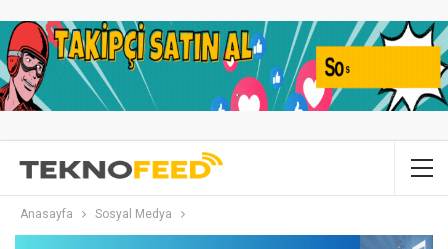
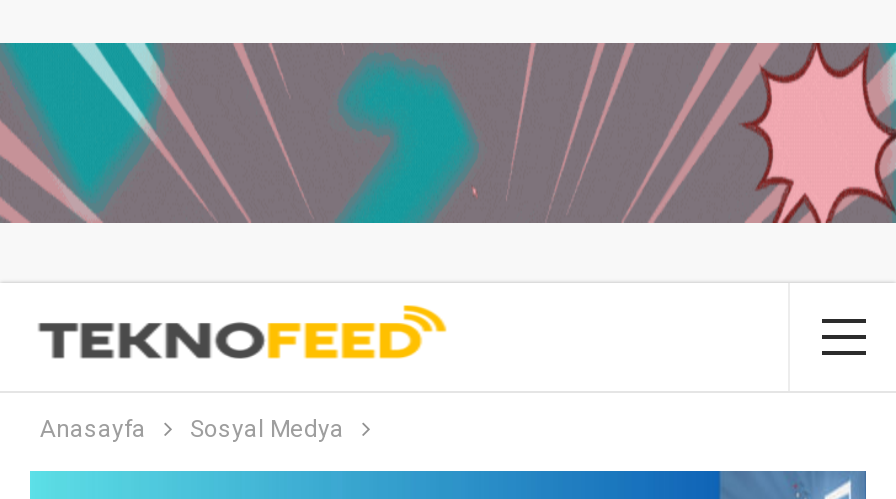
- [image]
+ [image]
